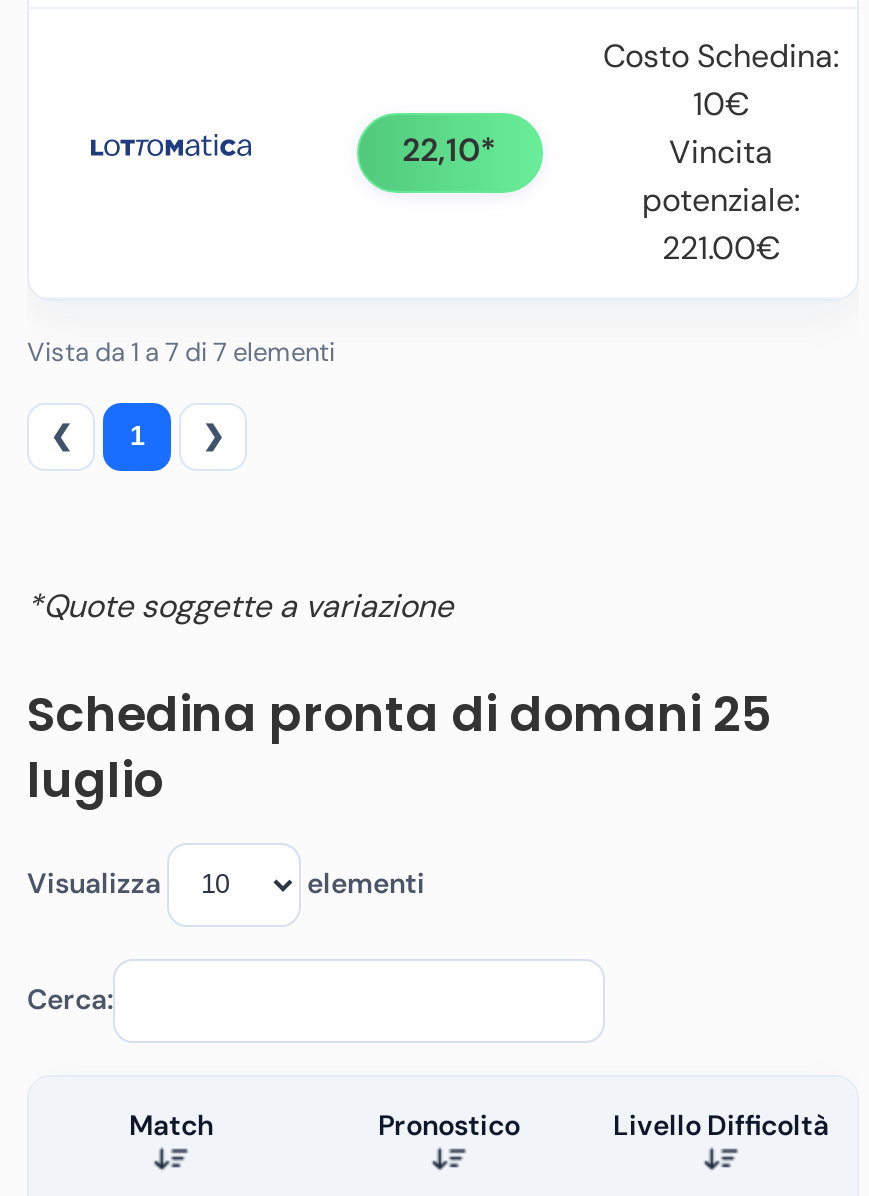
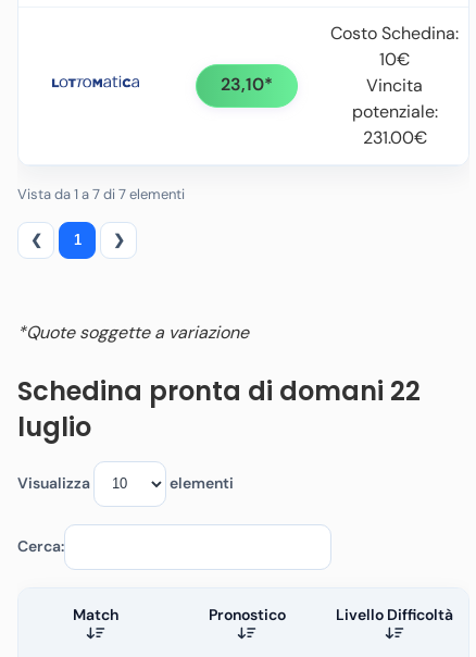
- 22,10*
+ 23,10*

- 221.00€
+ 231.00€

- Schedina pronta di domani 25
+ Schedina pronta di domani 22
